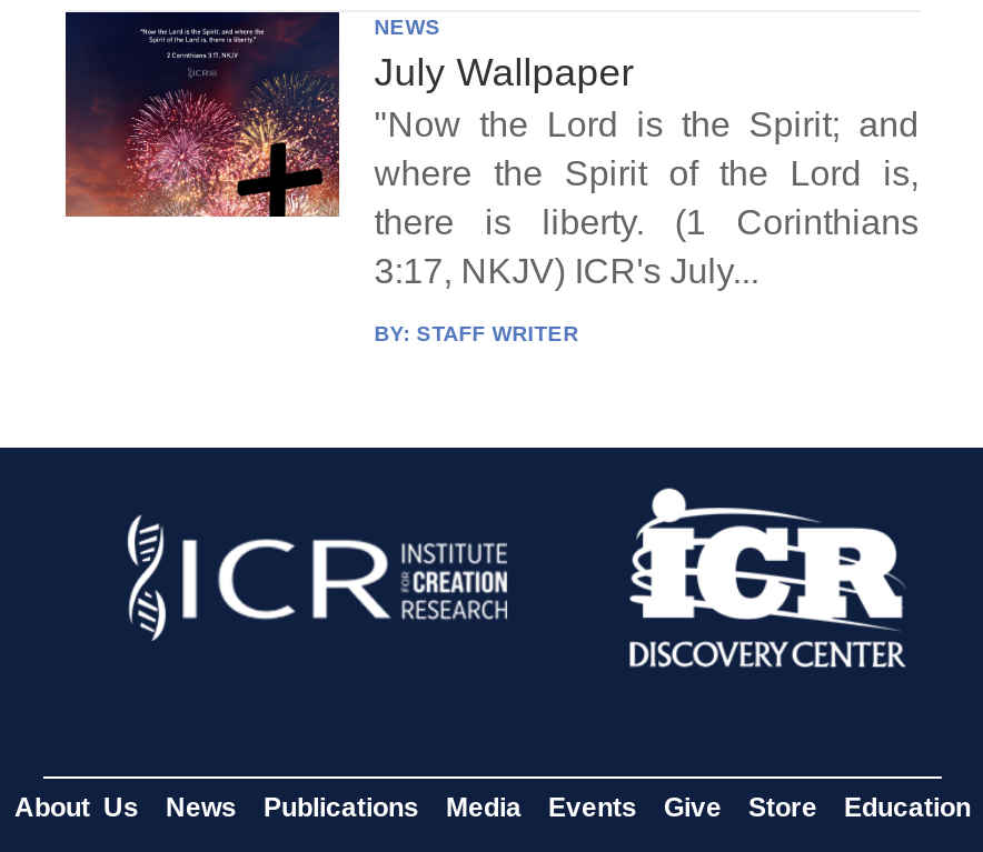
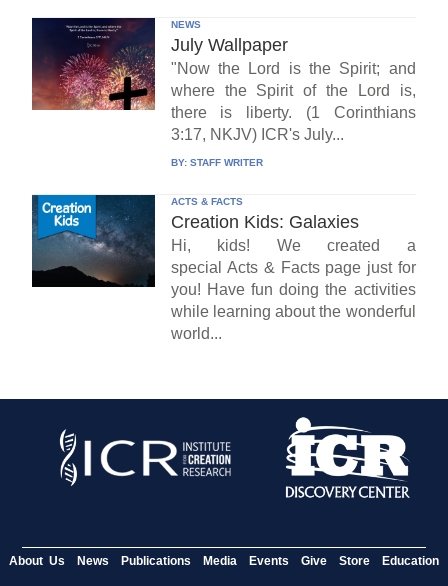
+ [image]
+ ACTS & FACTS
+ Creation Kids: Galaxies
+ Hi, kids! We created a
+ special Acts & Facts page just for
+ you! Have fun doing the activities
+ while learning about the wonderful
+ world...
